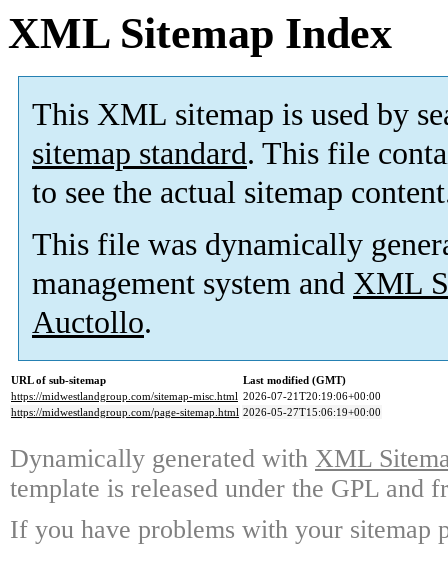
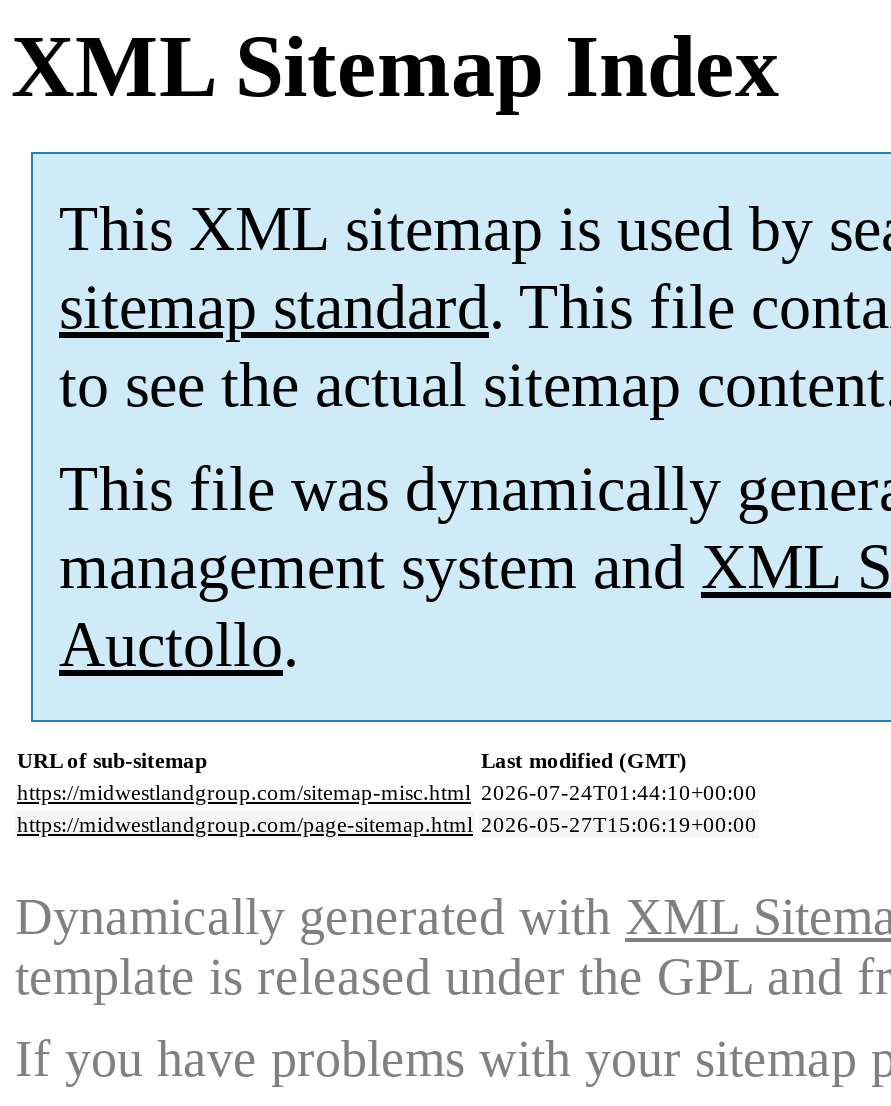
- https://midwestlandgroup.com/sitemap-misc.html 2026-07-21T20:19:06+00:00
+ https://midwestlandgroup.com/sitemap-misc.html 2026-07-24T01:44:10+00:00
